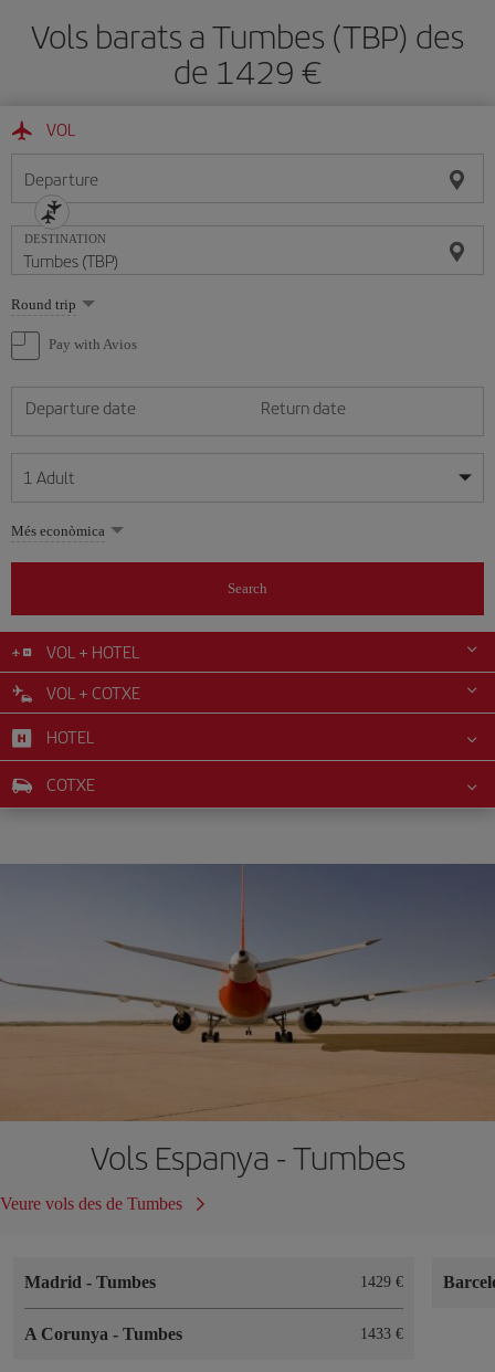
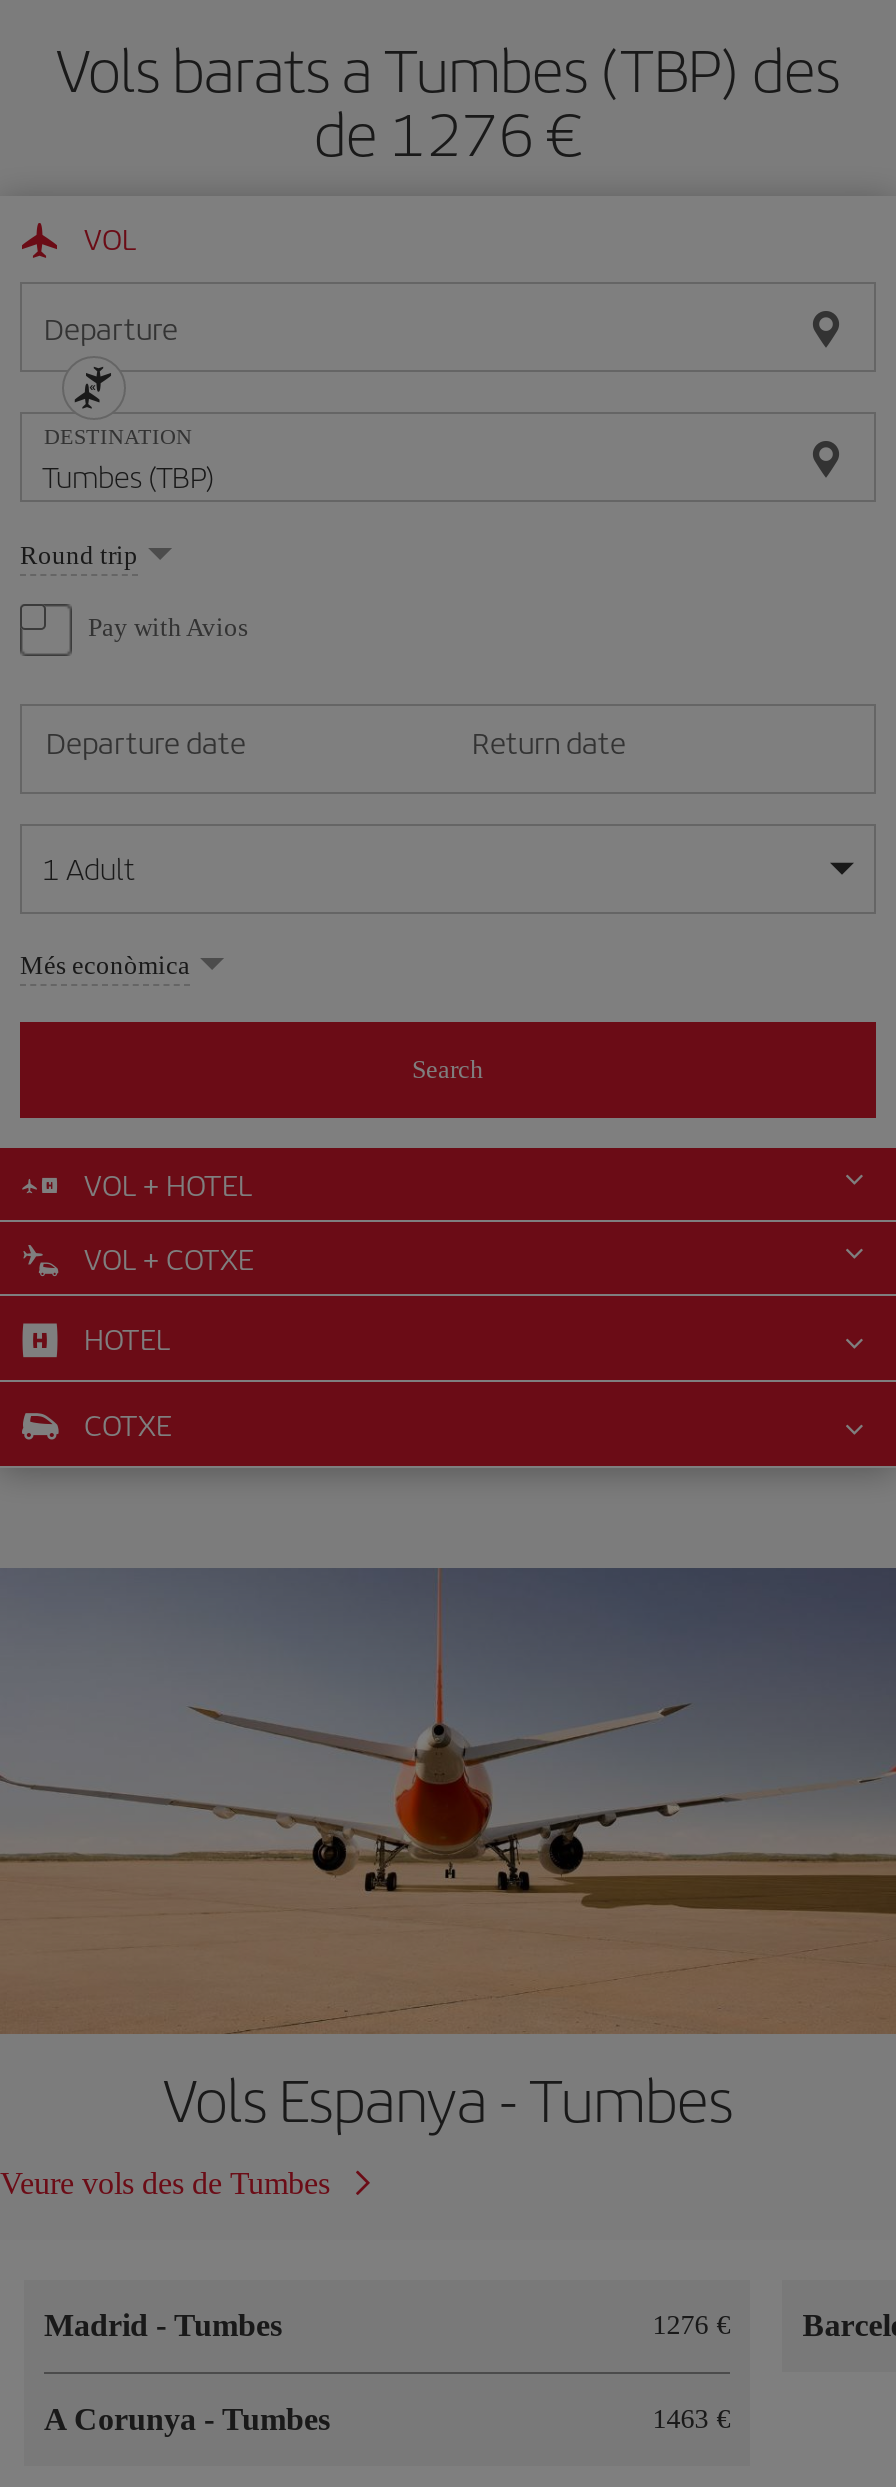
- de 1429
+ de 1276

- 1429
+ 1276

- 1433
+ 1463
